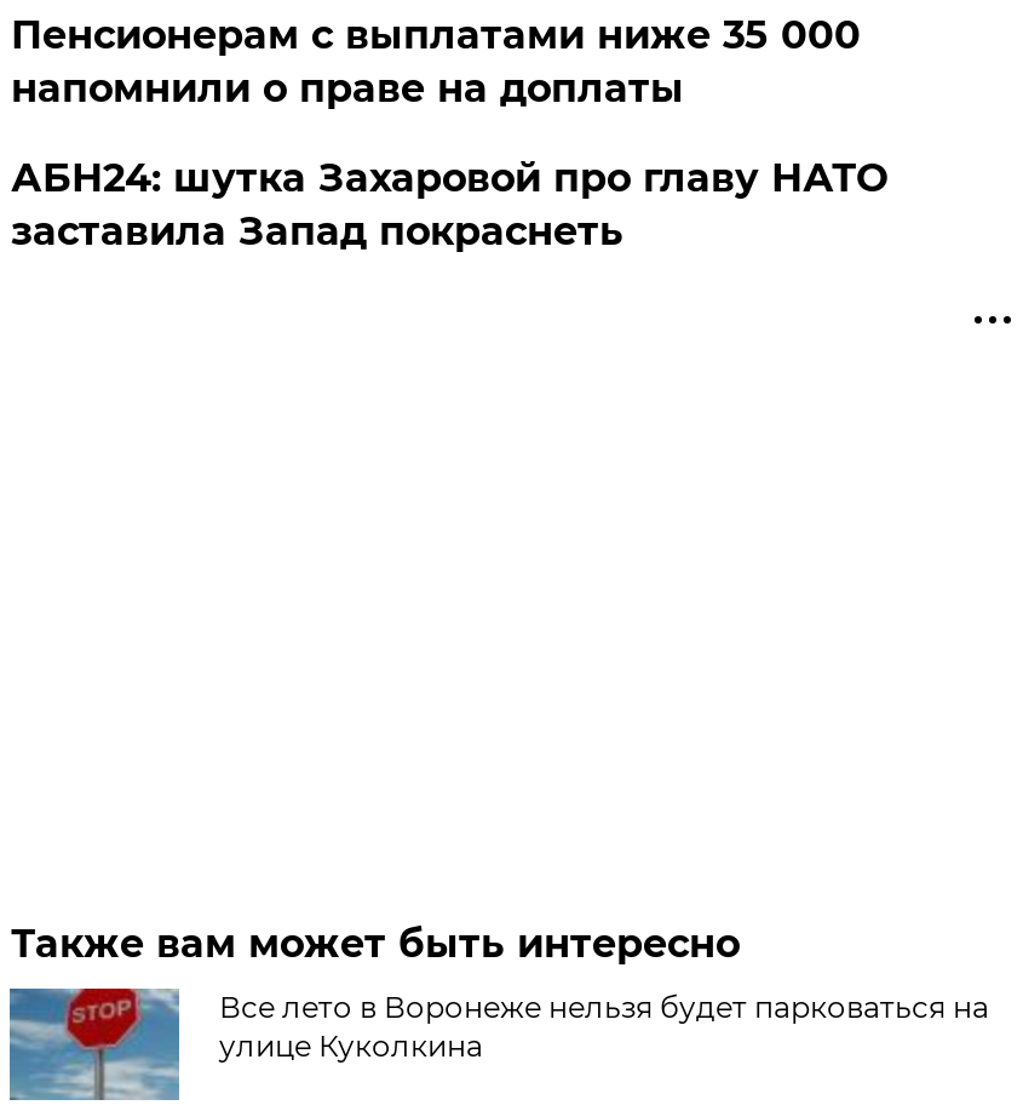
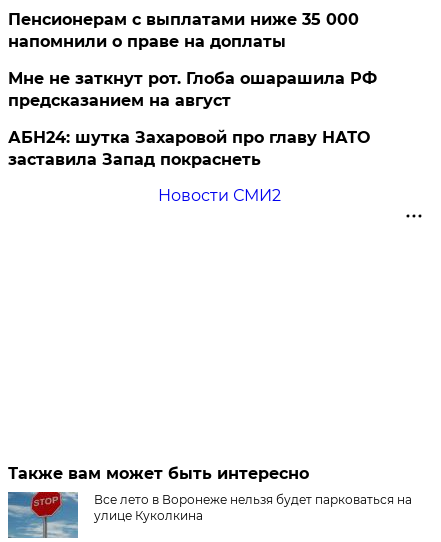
+ Мне не заткнут рот. Глоба ошарашила РФ
+ предсказанием на август

+ Новости СМИ2
